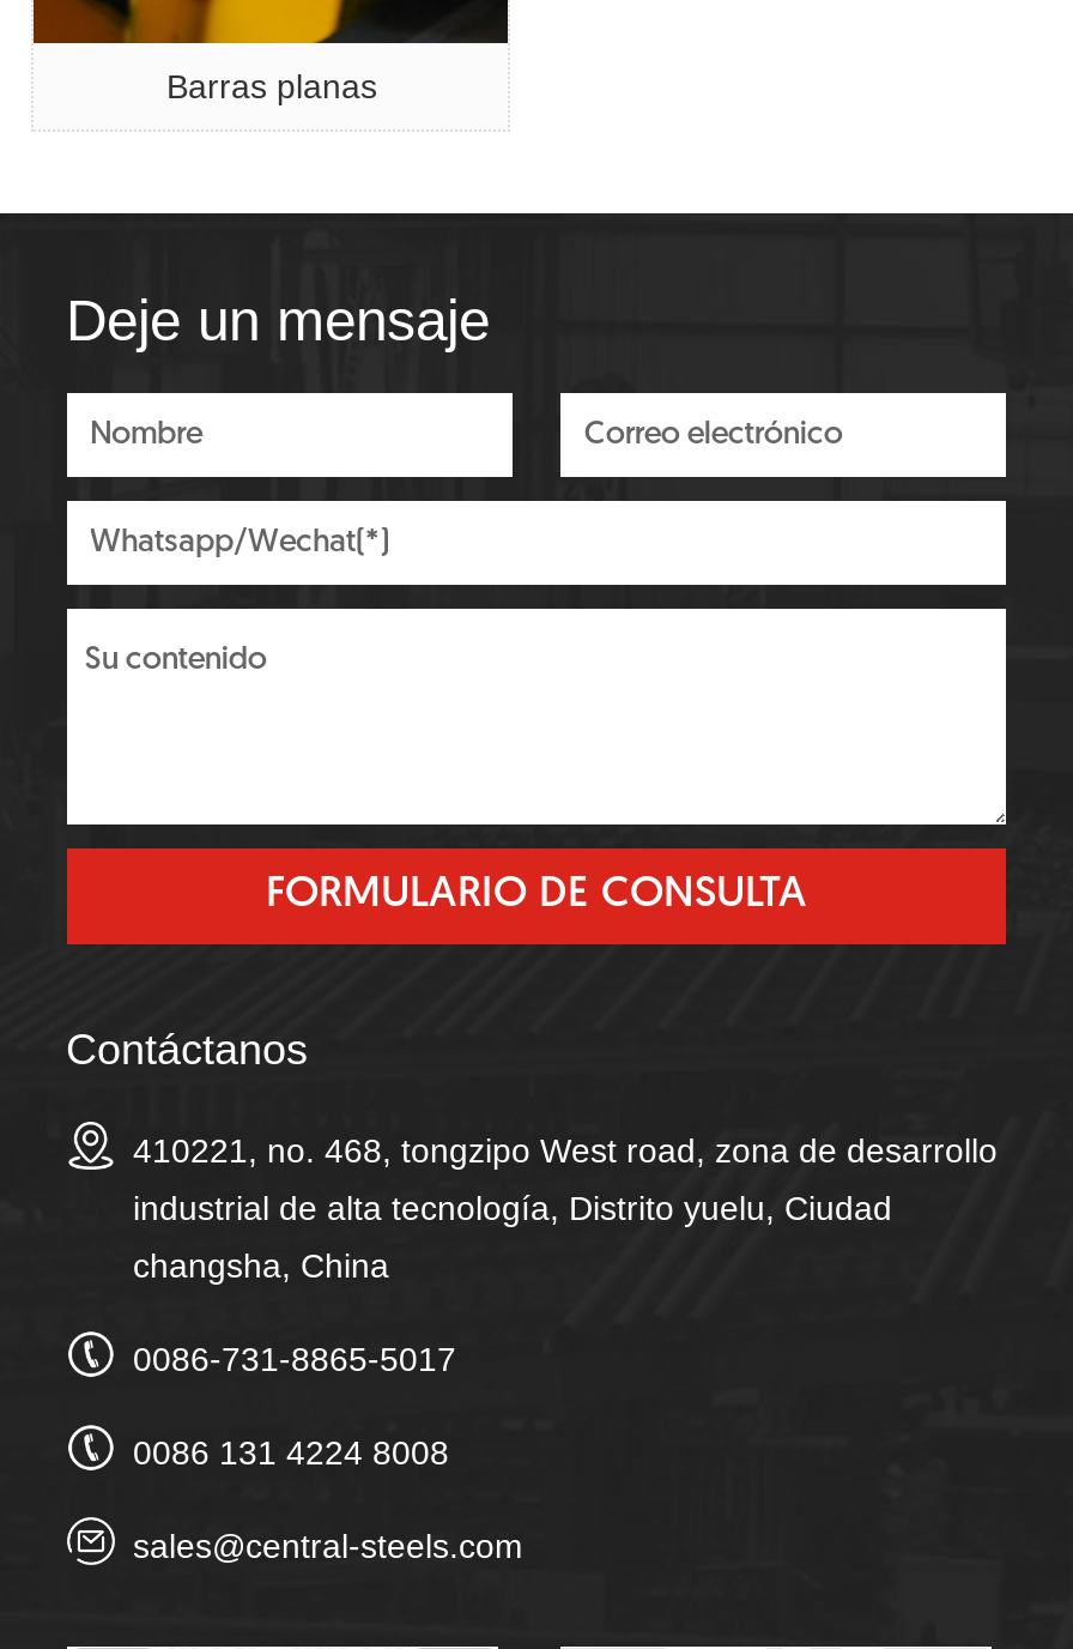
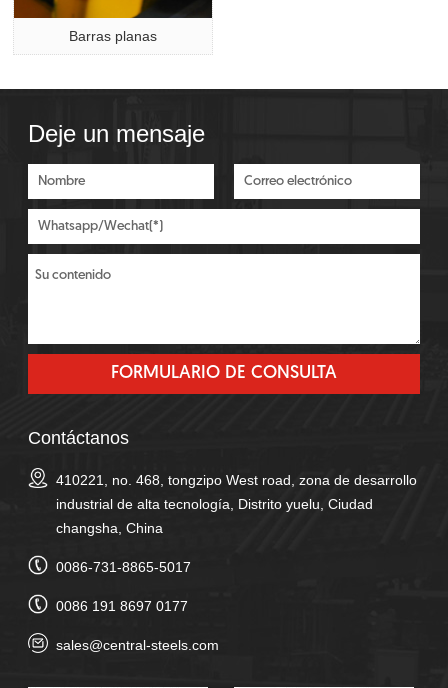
- 0086 131 4224 8008
+ 0086 191 8697 0177
